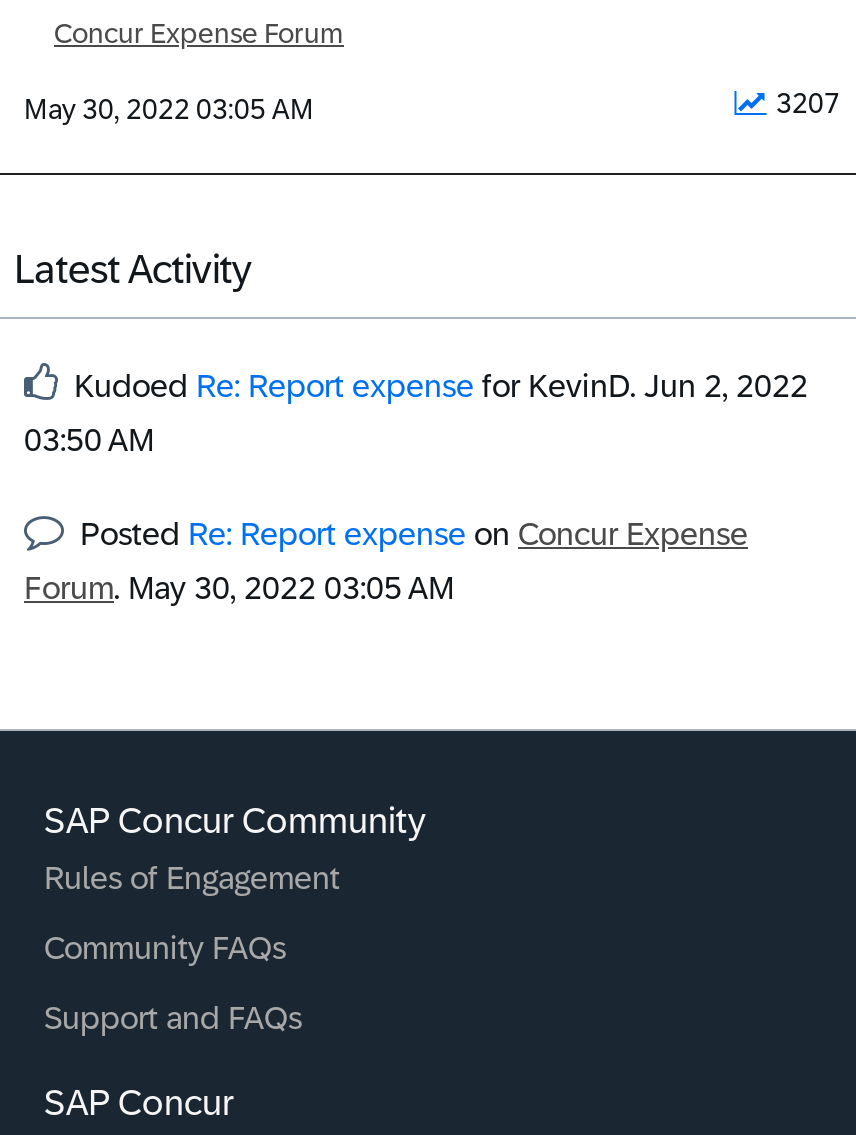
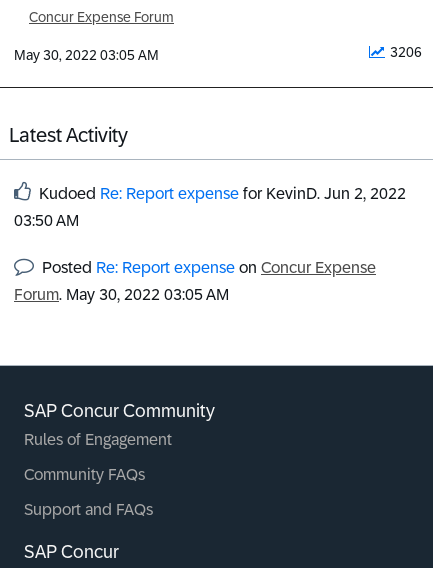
- 3207
+ 3206
